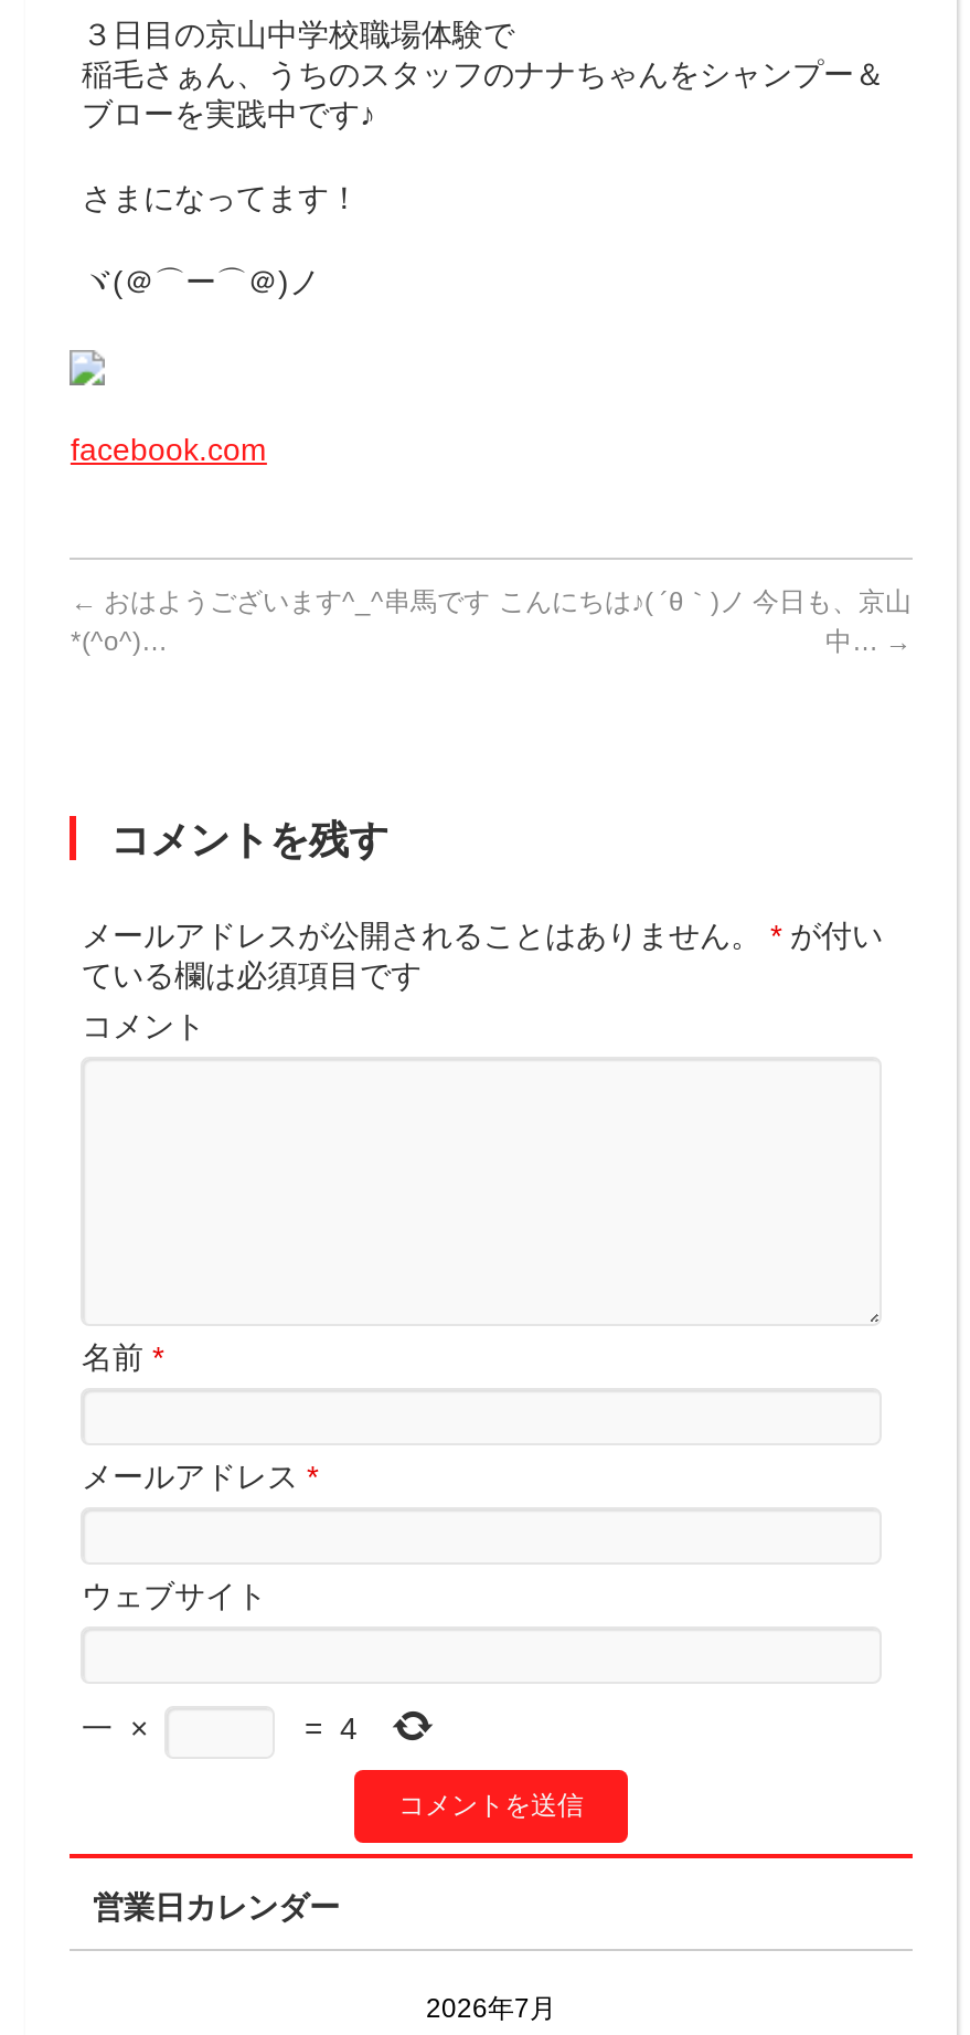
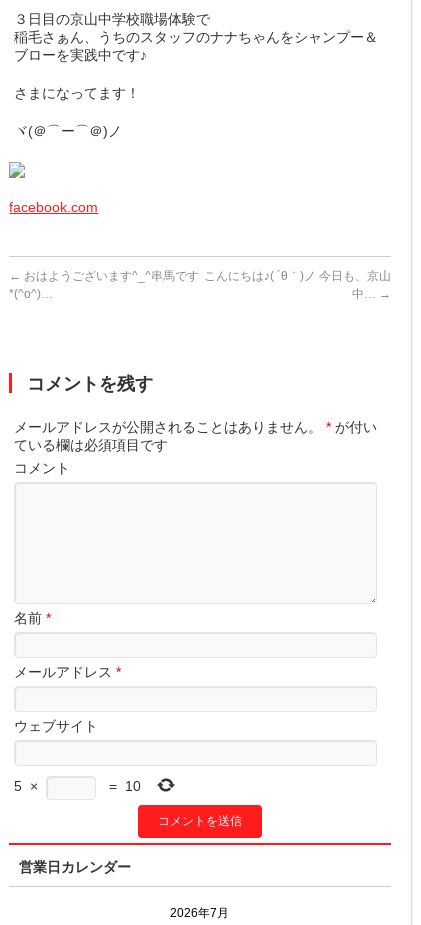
- 一 ×
- = 4
+ 5 ×
+ = 10
